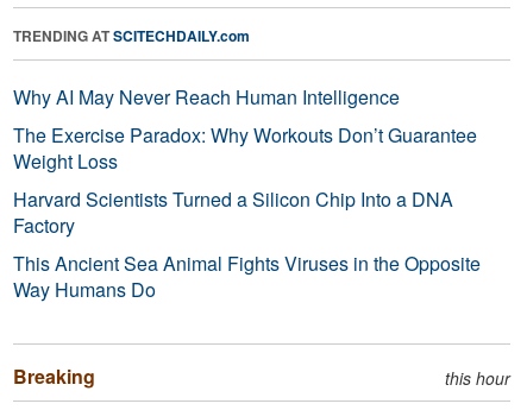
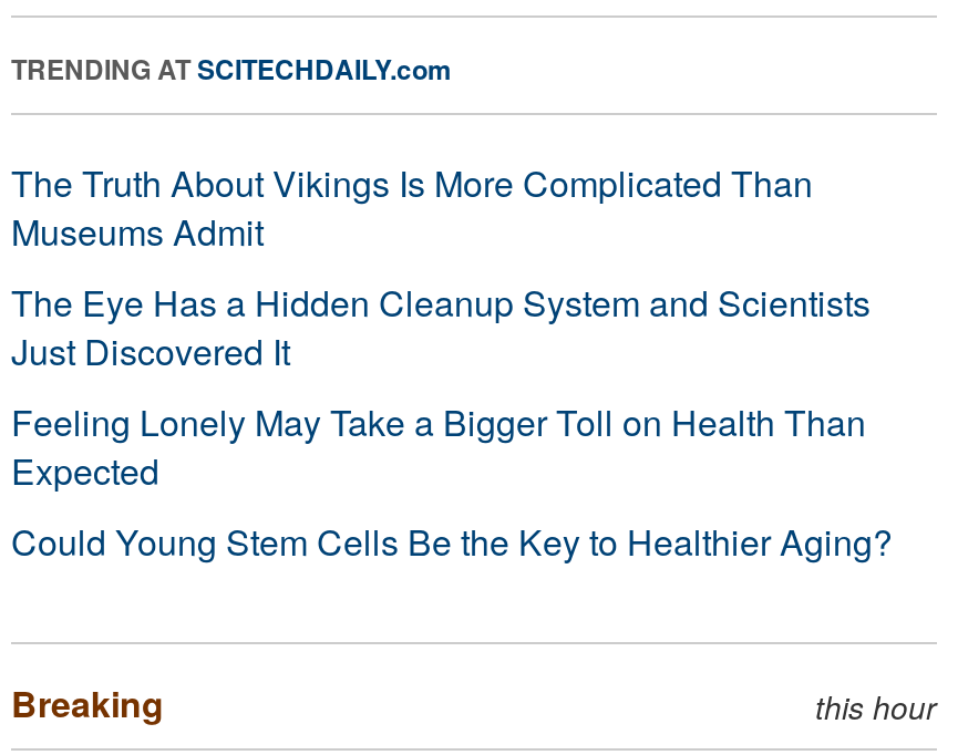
- Why AI May Never Reach Human Intelligence
- The Exercise Paradox: Why Workouts Don’t Guarantee
- Weight Loss
- Harvard Scientists Turned a Silicon Chip Into a DNA
- Factory
- This Ancient Sea Animal Fights Viruses in the Opposite
- Way Humans Do
+ The Truth About Vikings Is More Complicated Than
+ Museums Admit
+ The Eye Has a Hidden Cleanup System and Scientists
+ Just Discovered It
+ Feeling Lonely May Take a Bigger Toll on Health Than
+ Expected
+ Could Young Stem Cells Be the Key to Healthier Aging?
